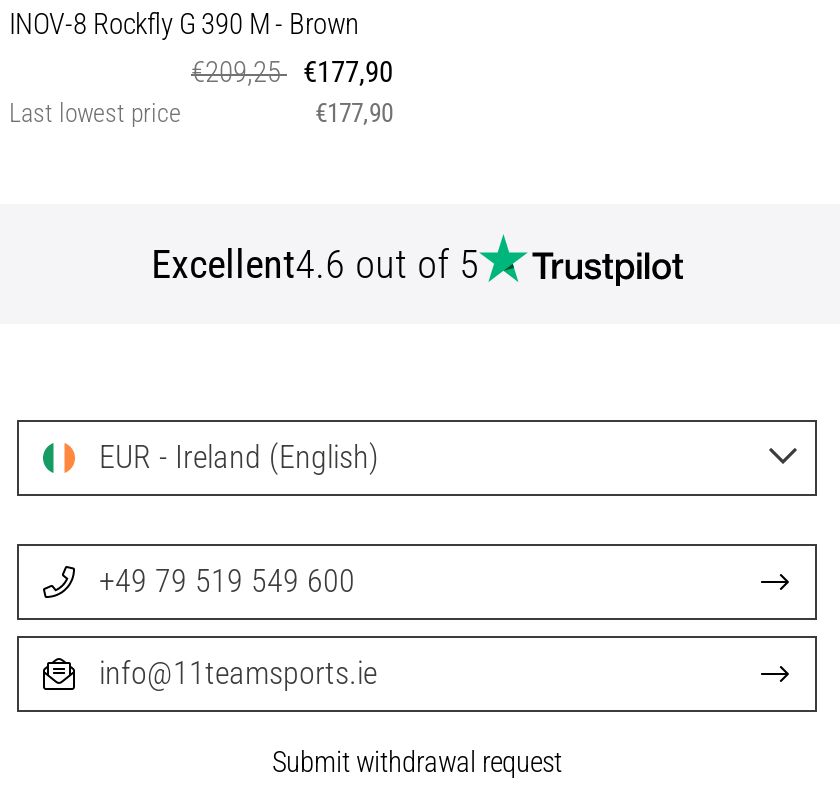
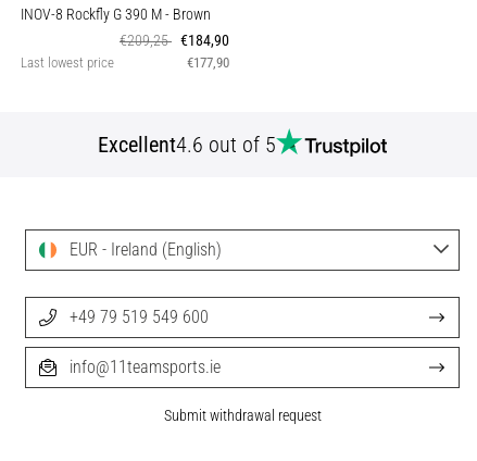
- €209,25 €177,90
+ €209,25 €184,90
